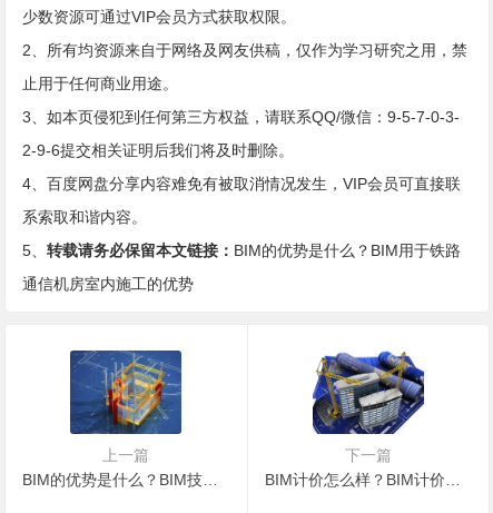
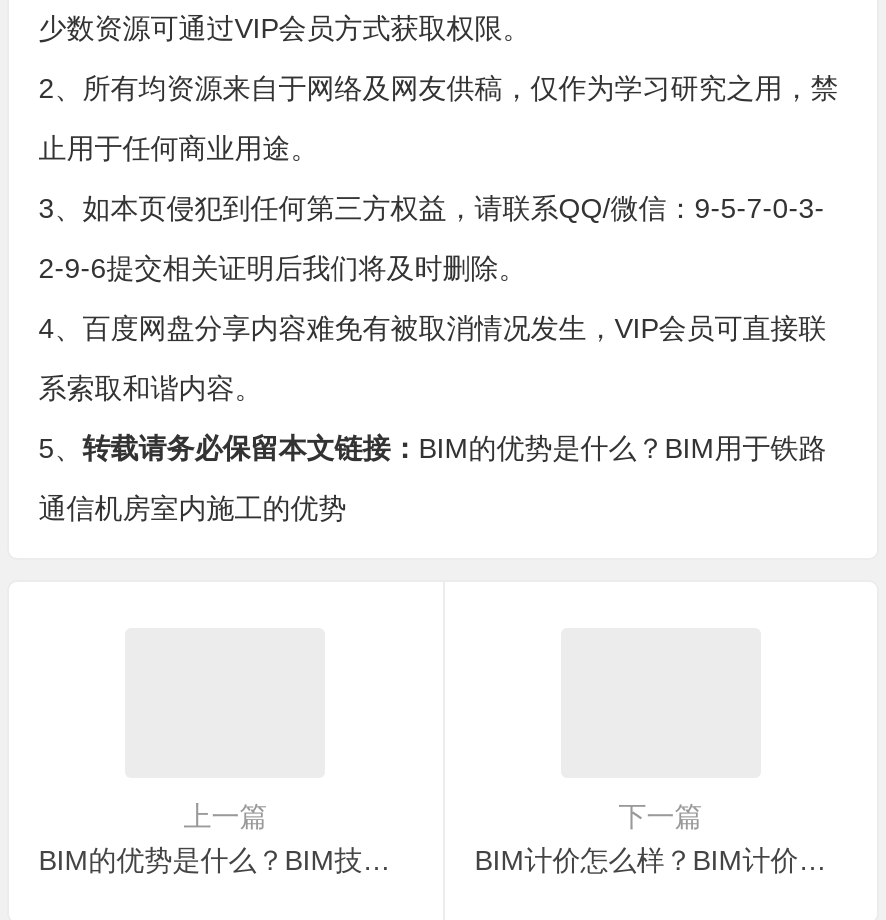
- [image]

- [image]
